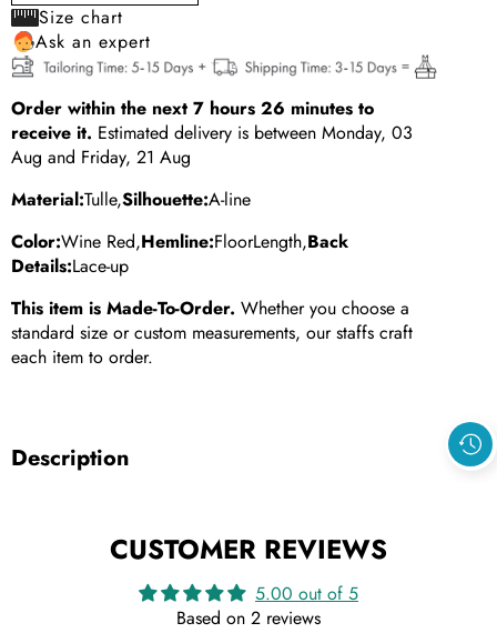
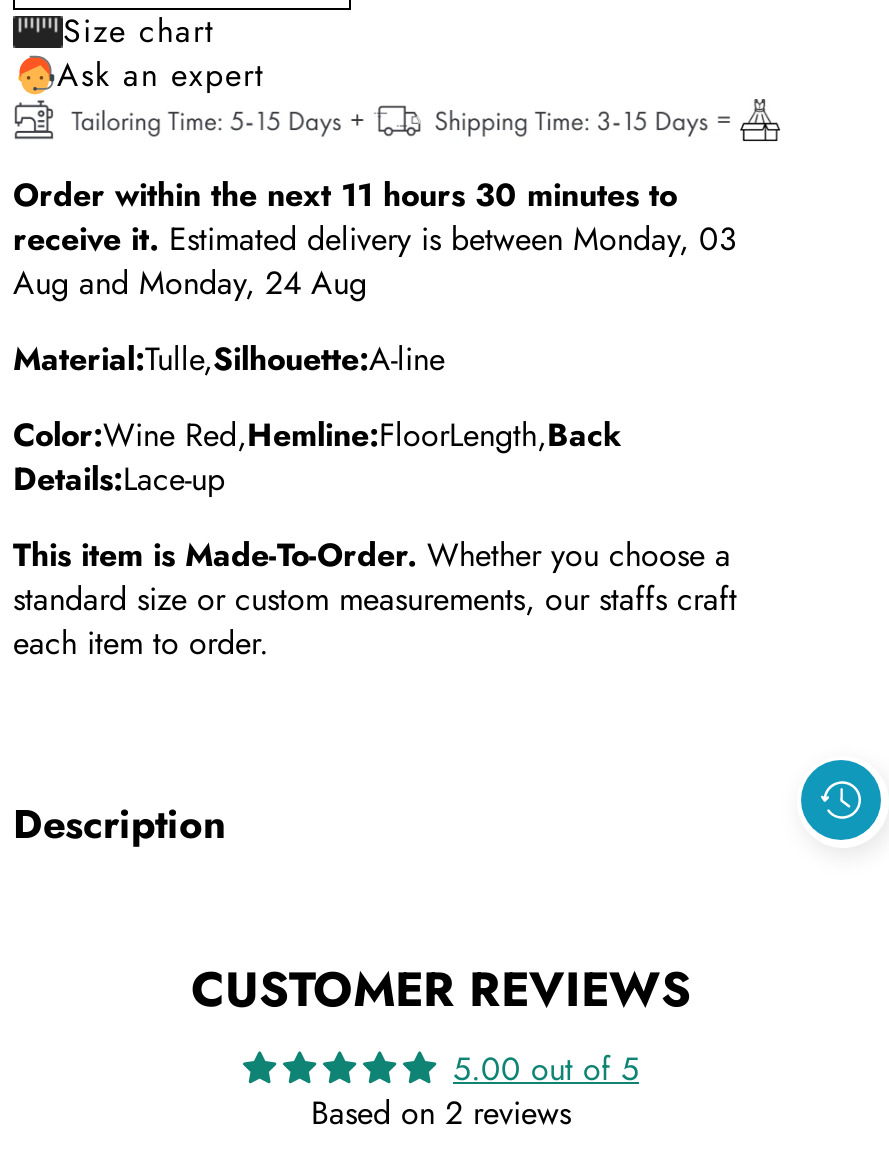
- Order within the next 7 hours 26 minutes to
+ Order within the next 11 hours 30 minutes to

- Aug and Friday, 21 Aug
+ Aug and Monday, 24 Aug
